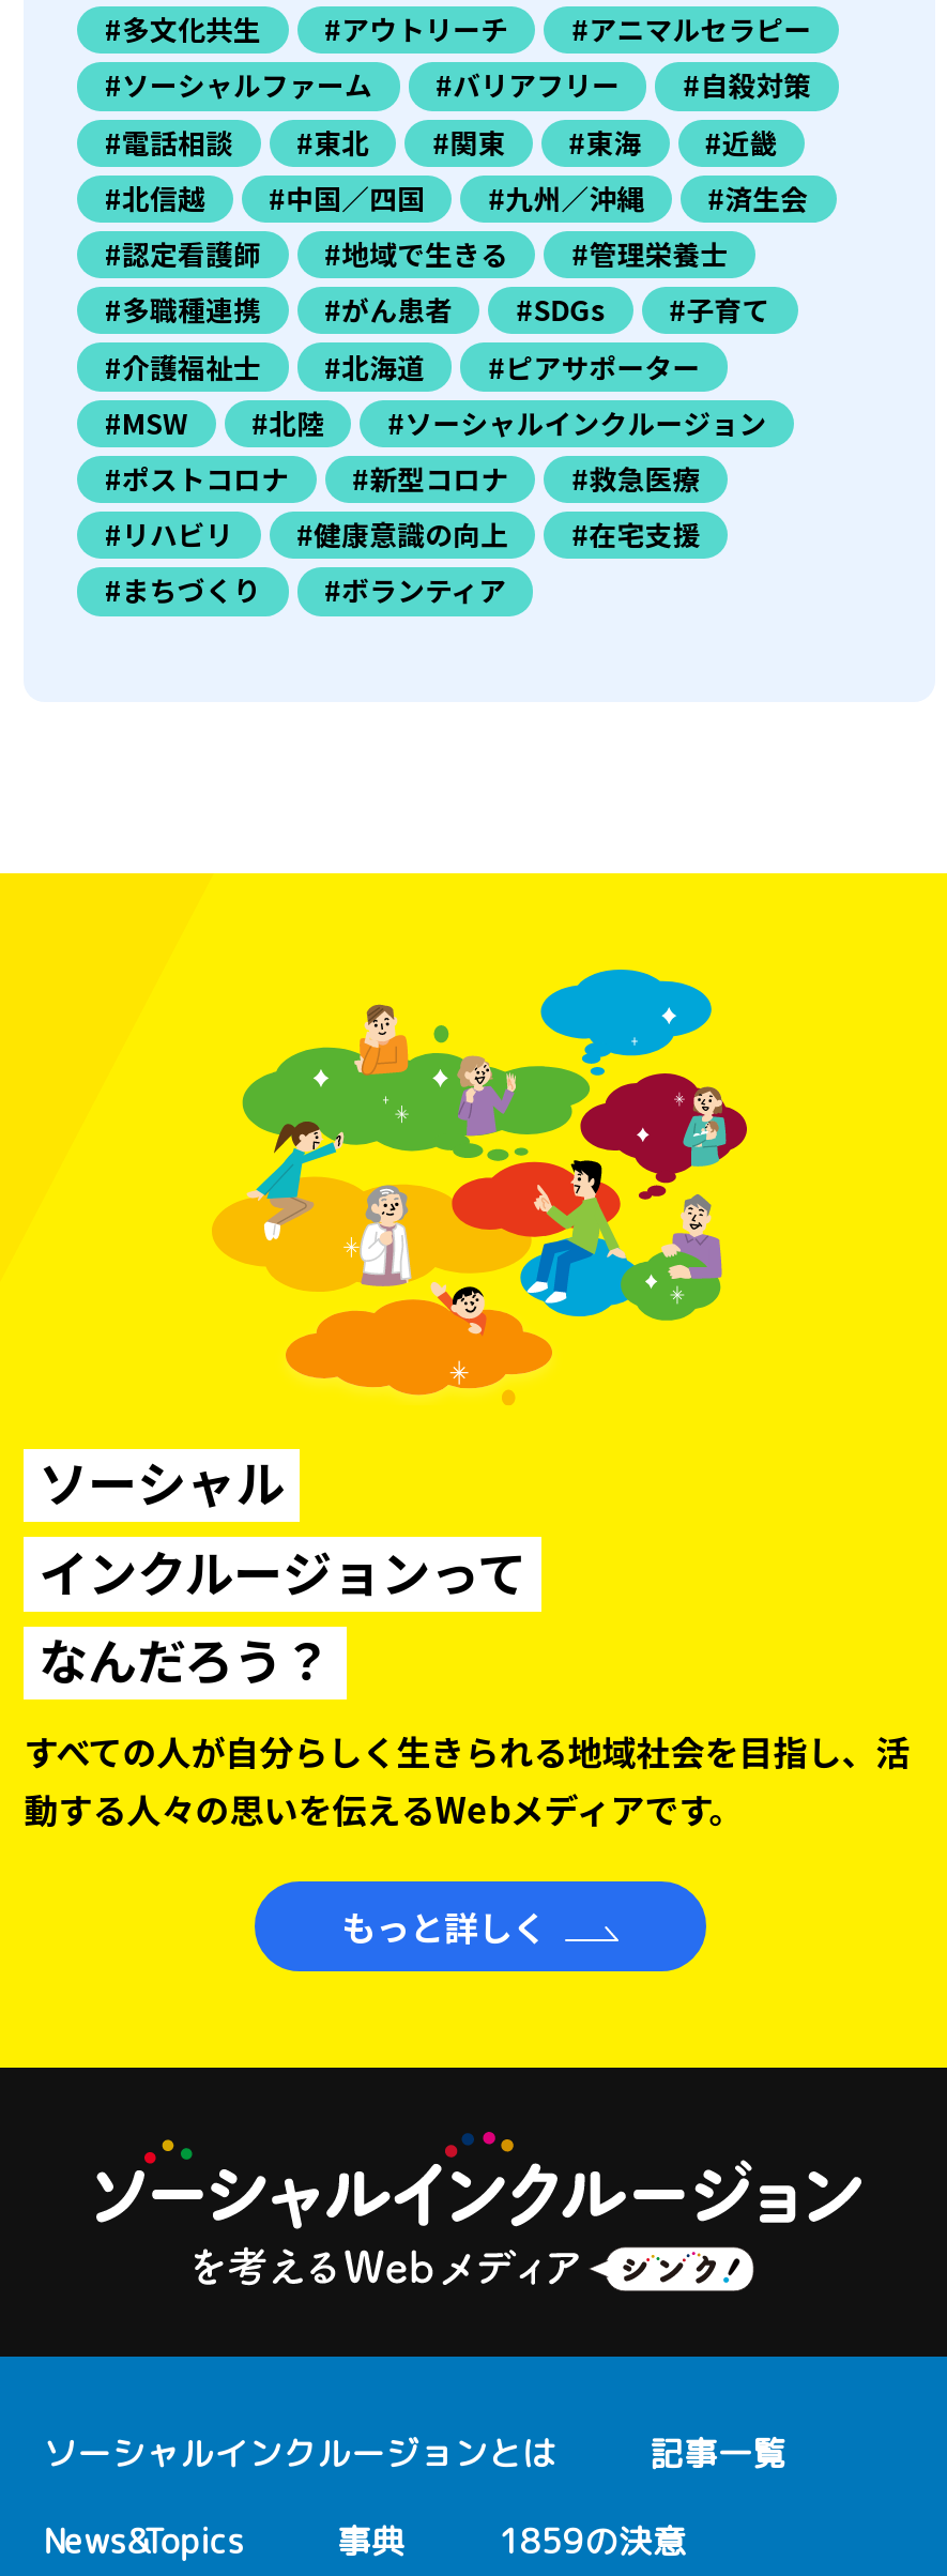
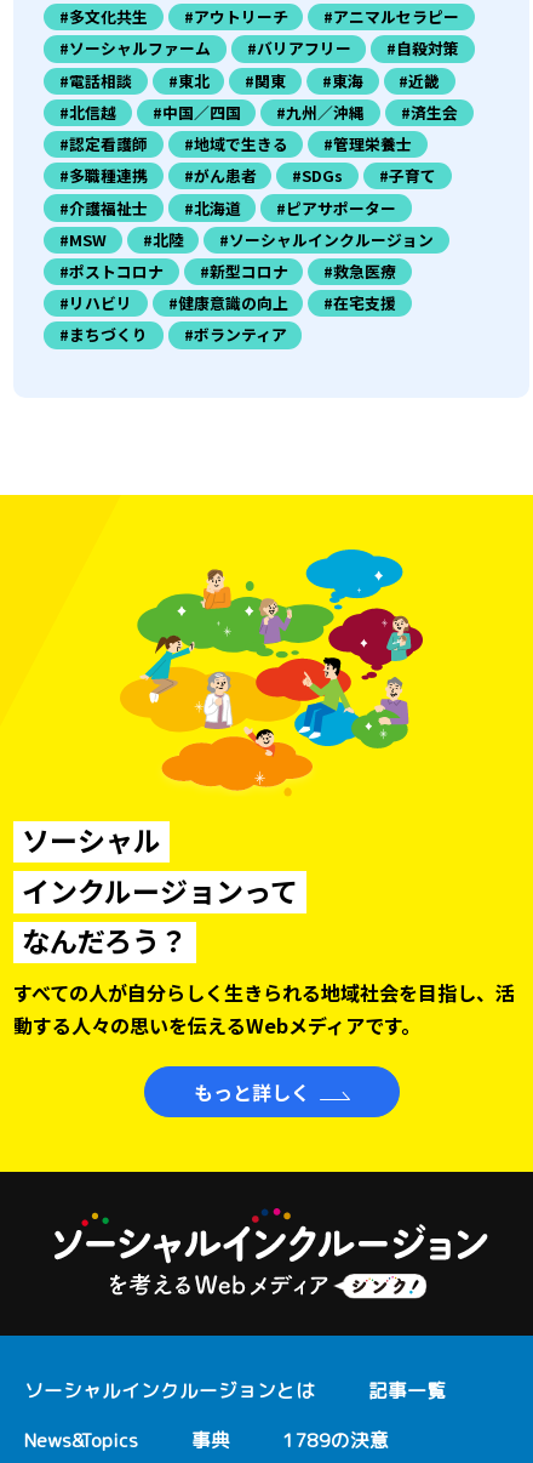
- News&Topics 事典 1859の決意
+ News&Topics 事典 1789の決意
